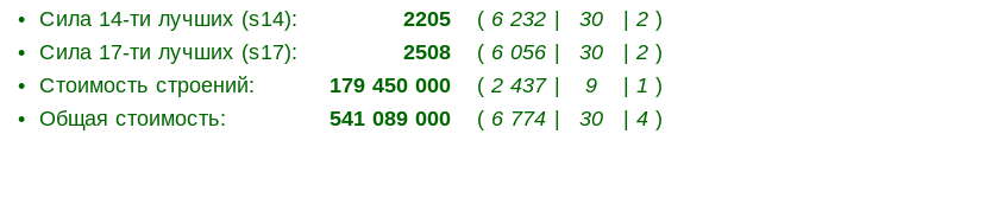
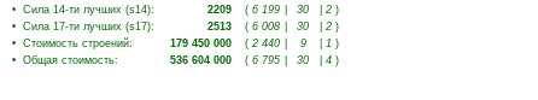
- 2205
+ 2209

- (6 232
+ (6 199

- 2508
+ 2513

- (6 056
+ (6 008

- 179 450 000 (2 437 9 1 )
+ 179 450 000 (2 440 9 1 )

- 541 089 000
+ 536 604 000

- (6 774
+ (6 795
